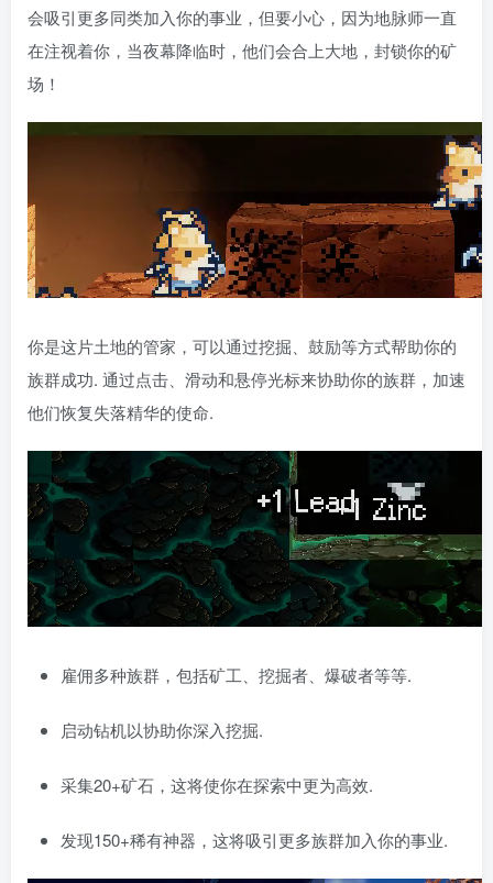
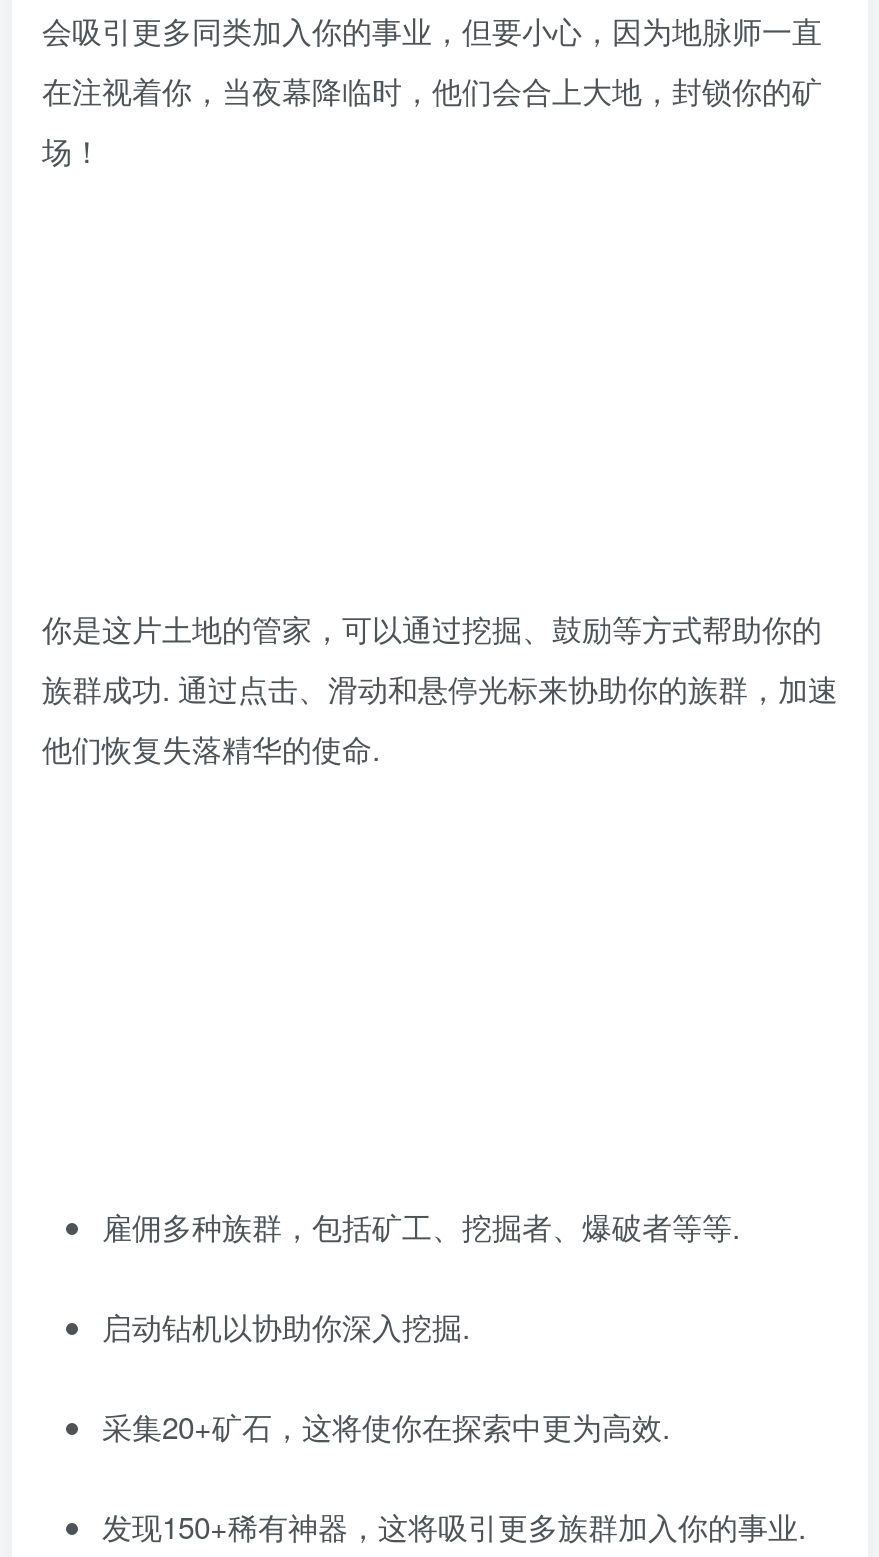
- [image]

- [image]
